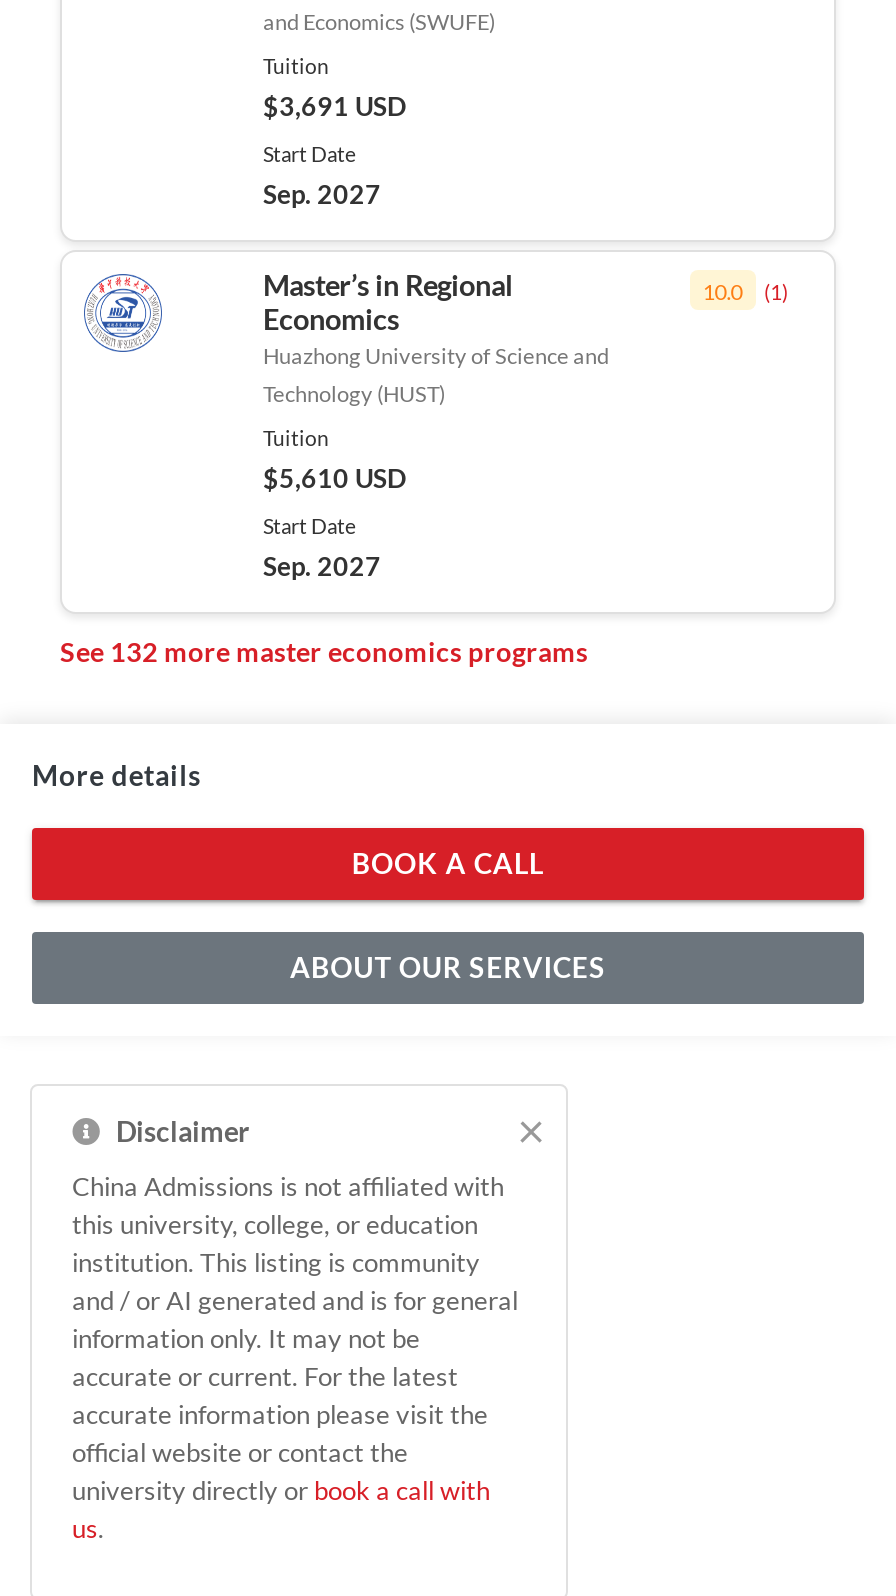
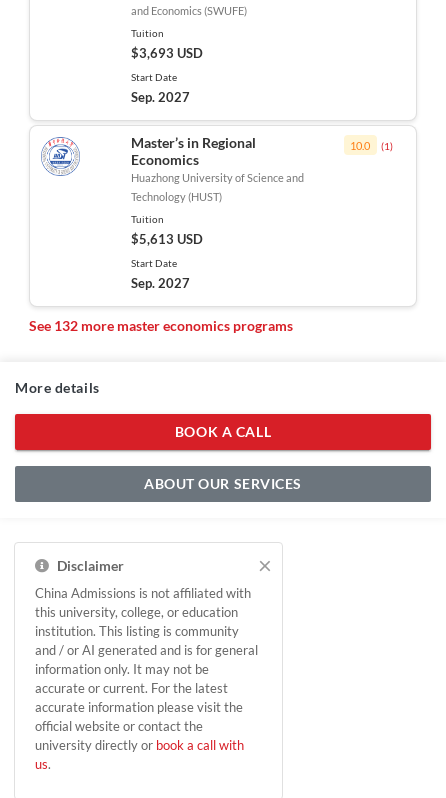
- $3,691 USD
+ $3,693 USD

- $5,610 USD
+ $5,613 USD
